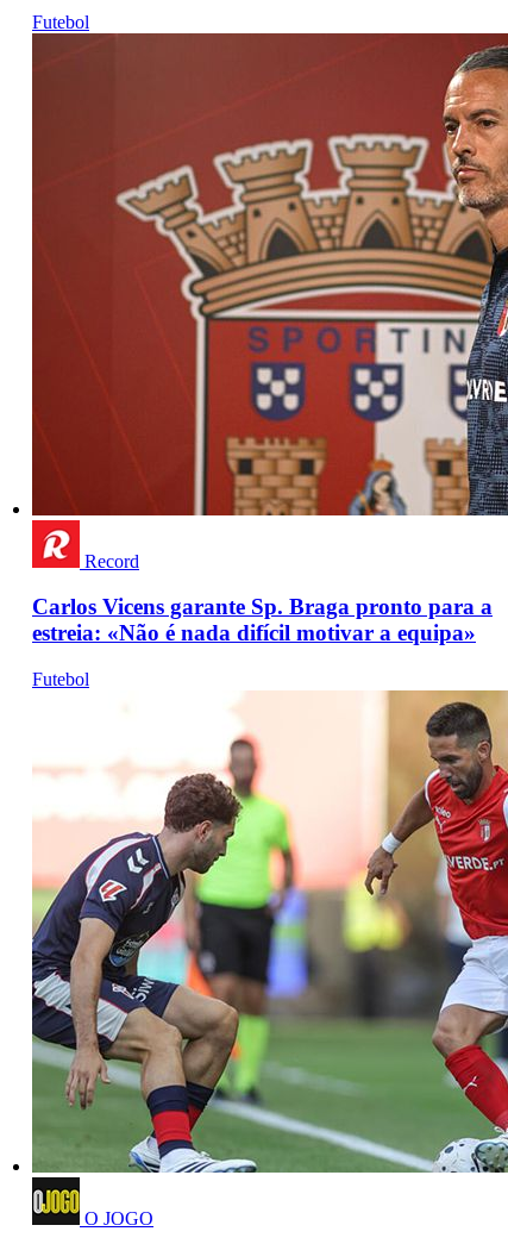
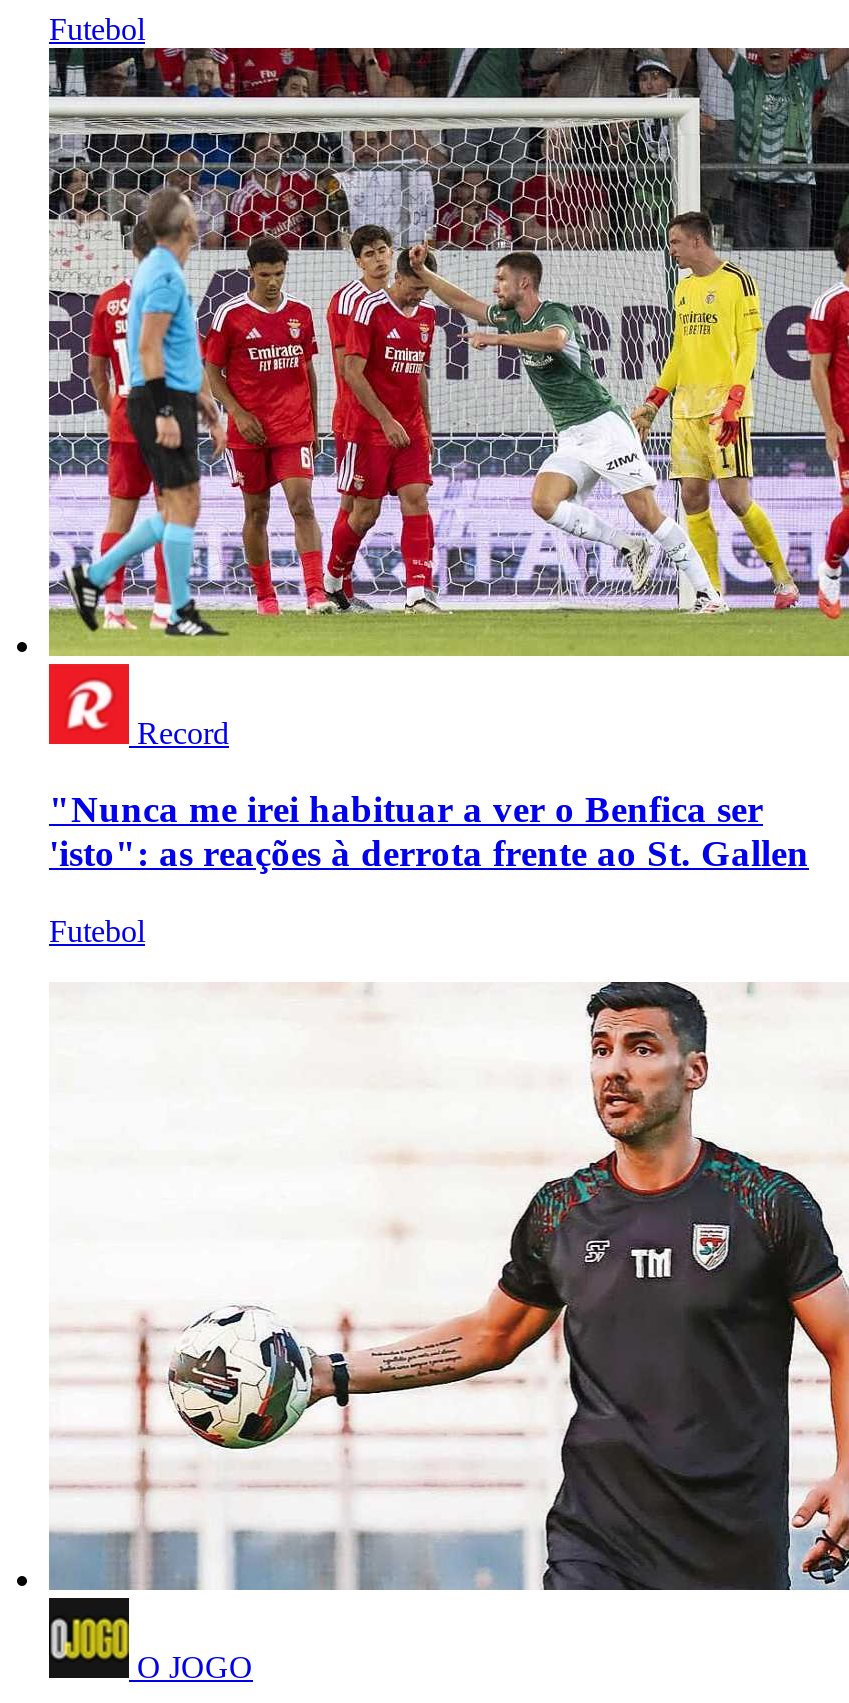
- [image]
+ [image]

- Carlos Vicens garante Sp. Braga pronto para a
- estreia: «Não é nada difícil motivar a equipa»
+ "Nunca me irei habituar a ver o Benfica ser
+ 'isto": as reações à derrota frente ao St. Gallen

- [image]
+ [image]
